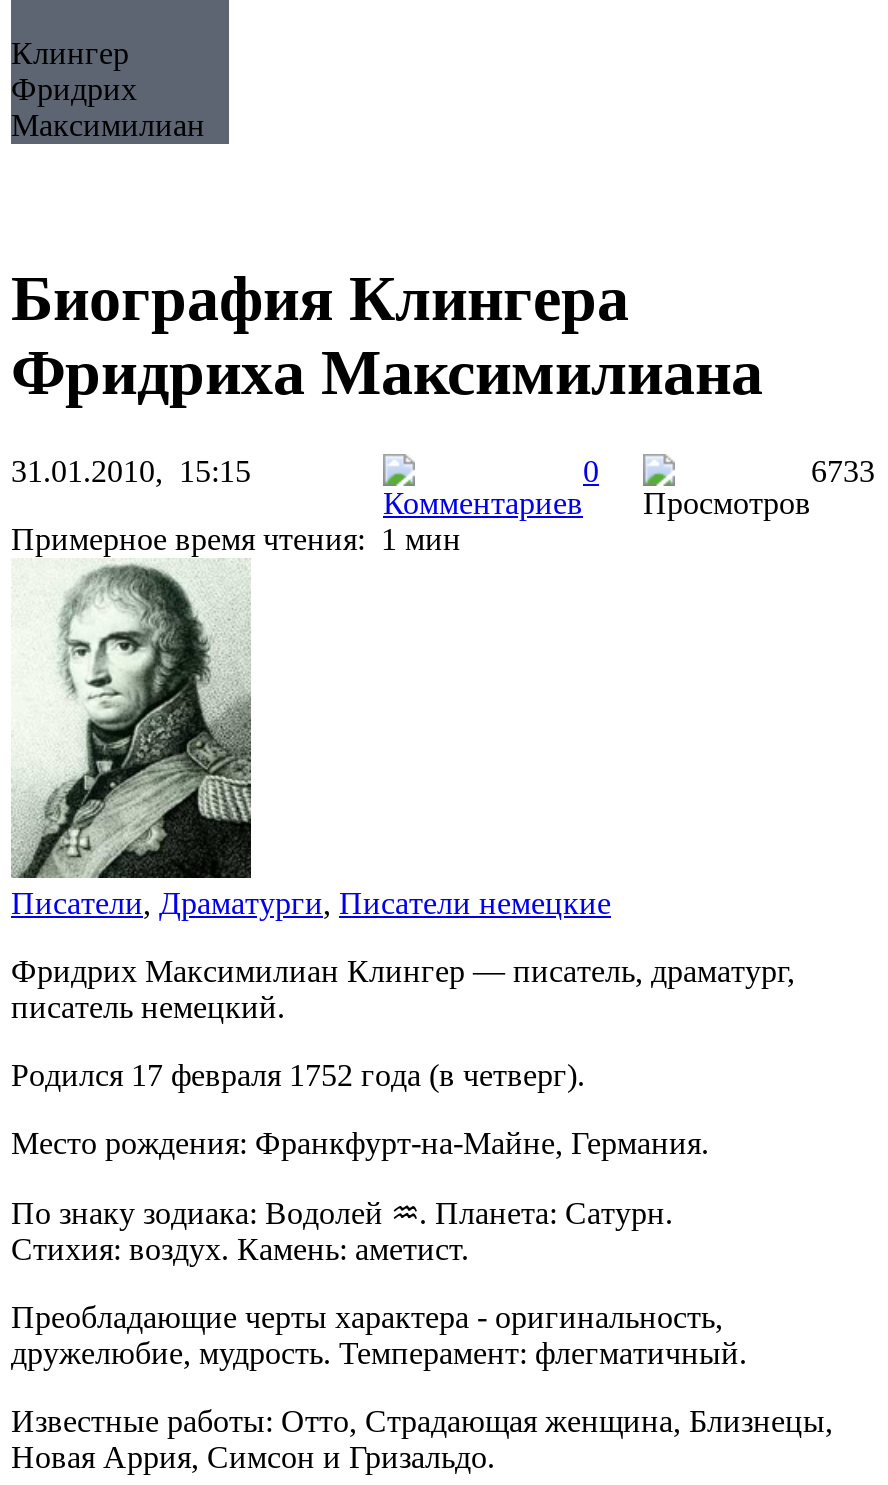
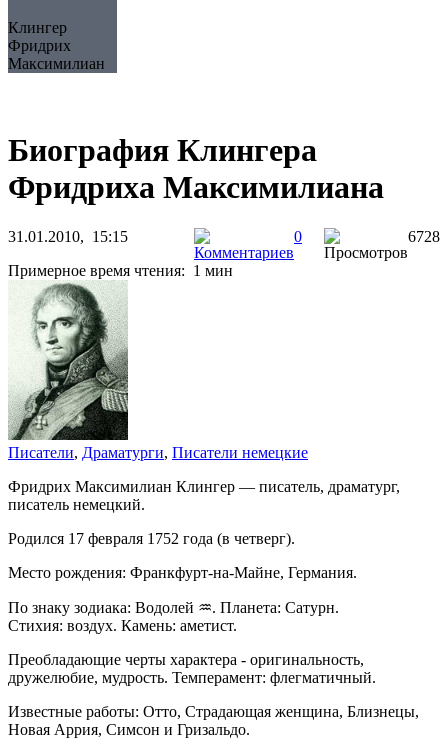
- 6733
+ 6728
